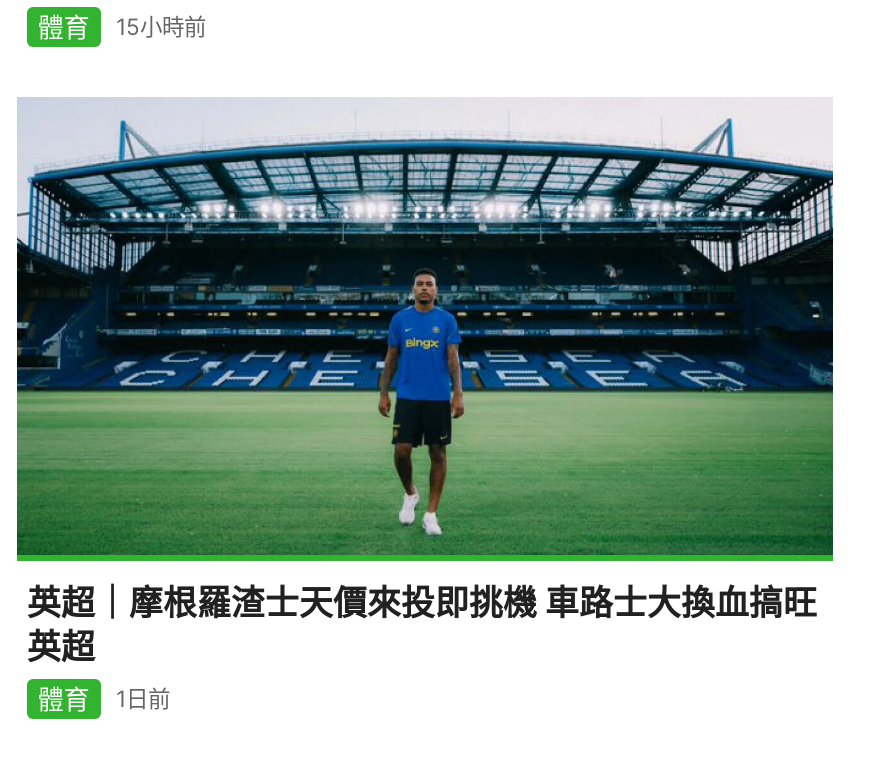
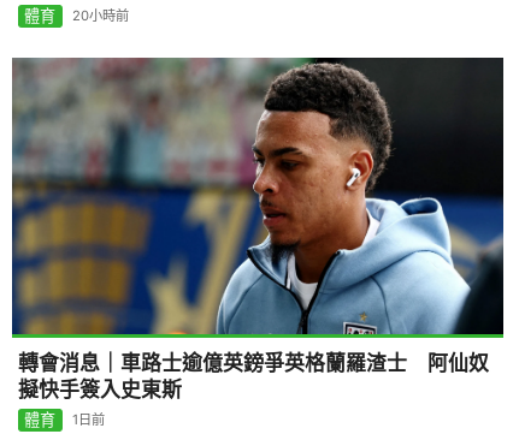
- 體育 15小時前
+ 體育 20小時前

- [image]
- 英超｜摩根羅渣士天價來投即挑機 車路士大換血搞旺
- 英超
+ [image]
+ 轉會消息｜車路士逾億英鎊爭英格蘭羅渣士 阿仙奴
+ 擬快手簽入史東斯
